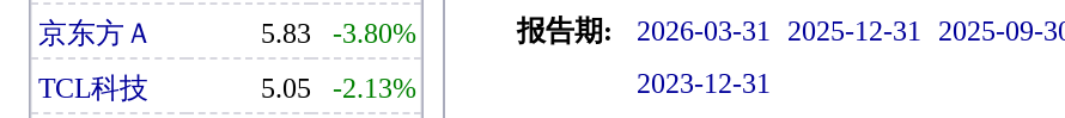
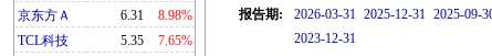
- 5.83
+ 6.31

- -3.80%
+ 8.98%

- 5.05
+ 5.35

- -2.13%
+ 7.65%
